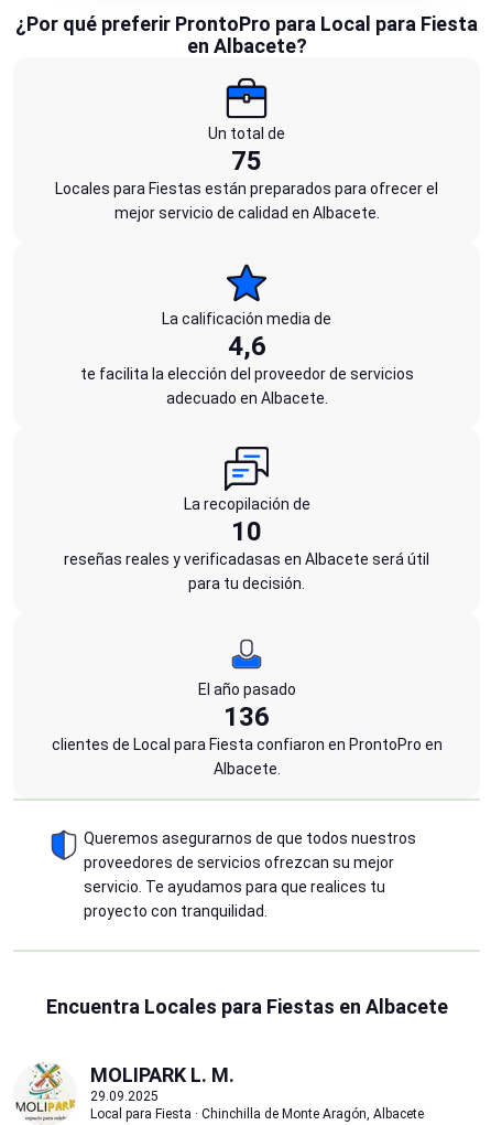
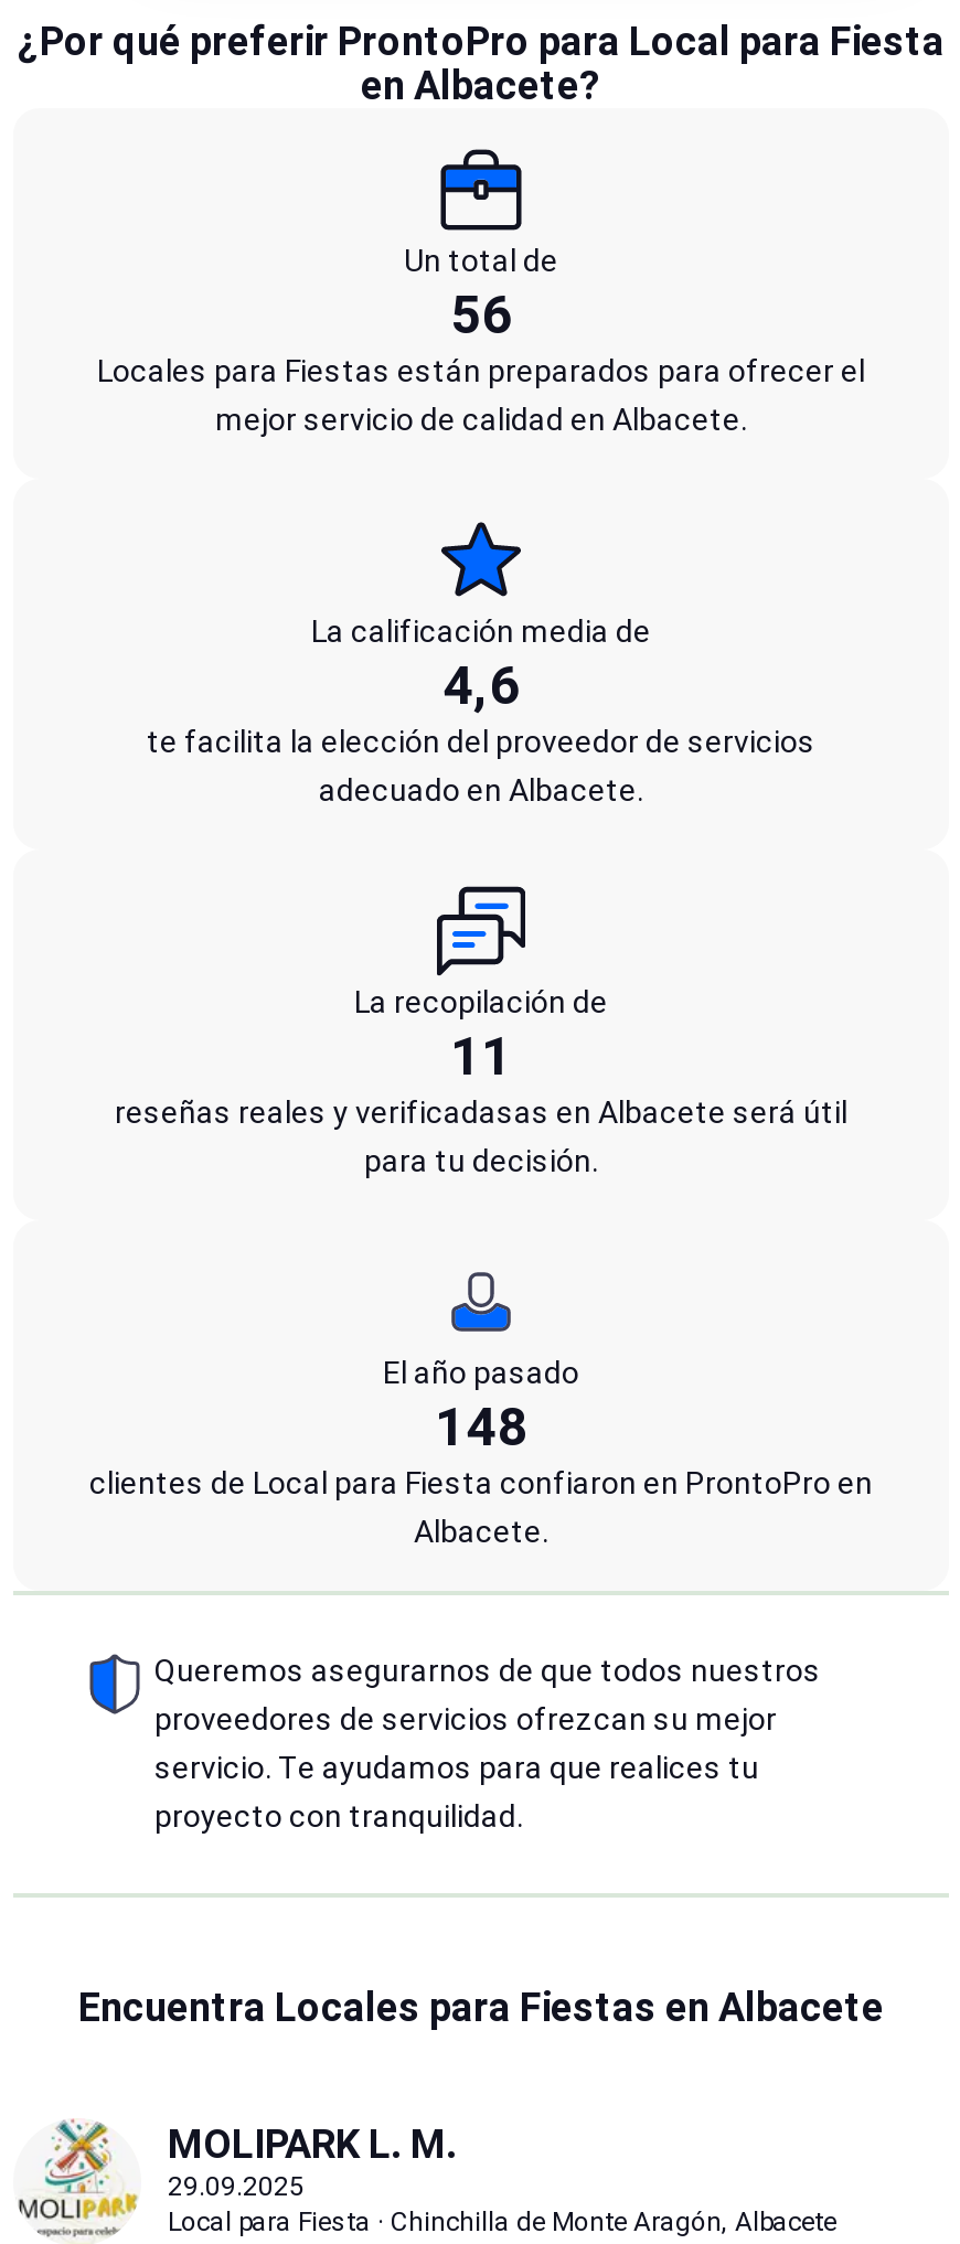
- 75
+ 56

- 10
+ 11

- 136
+ 148
